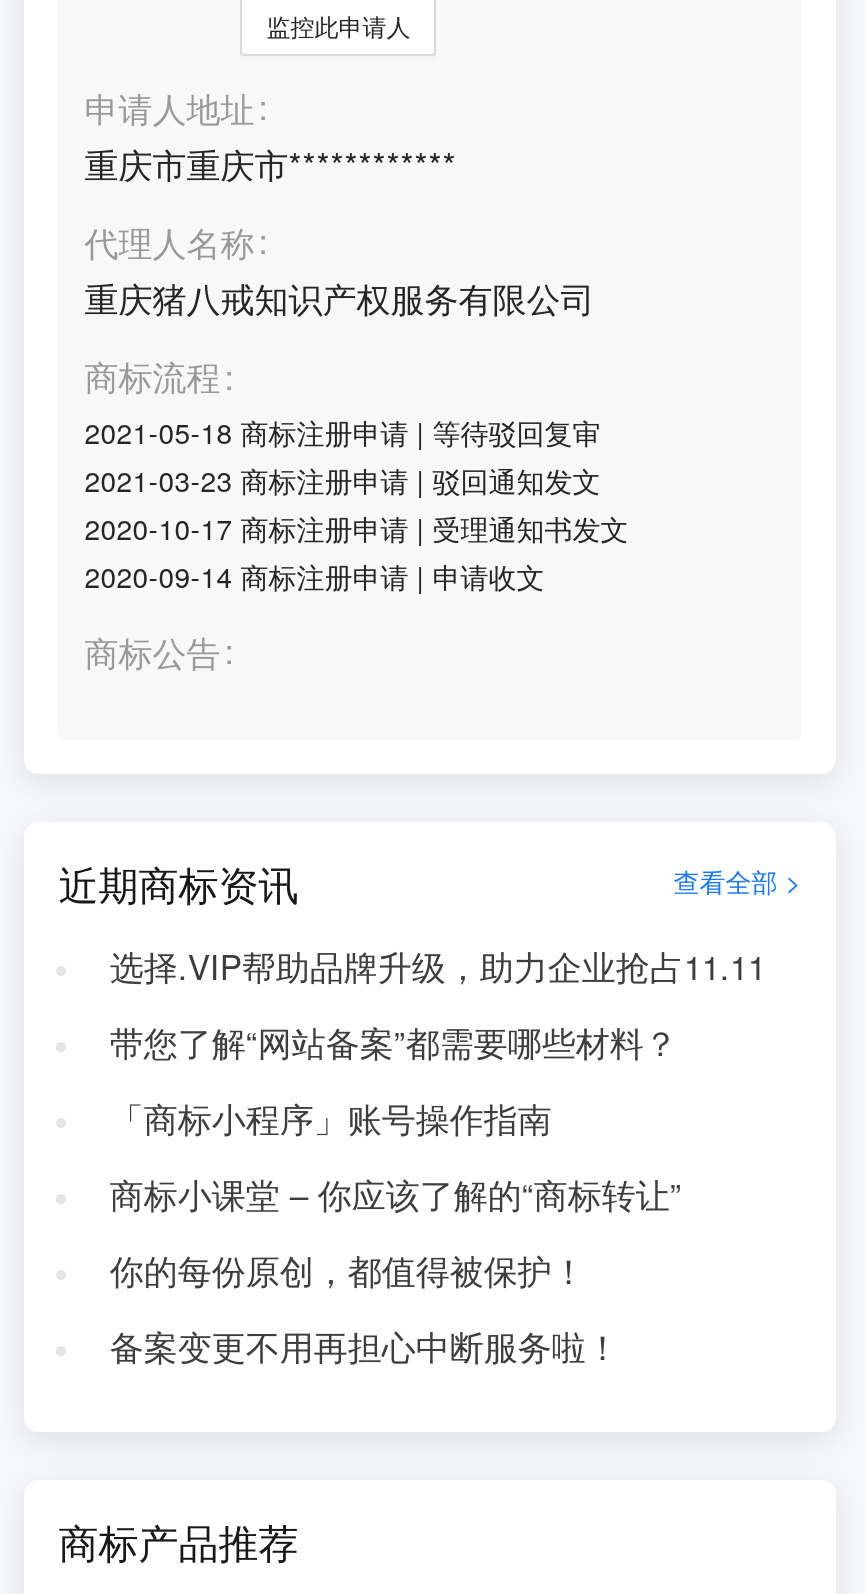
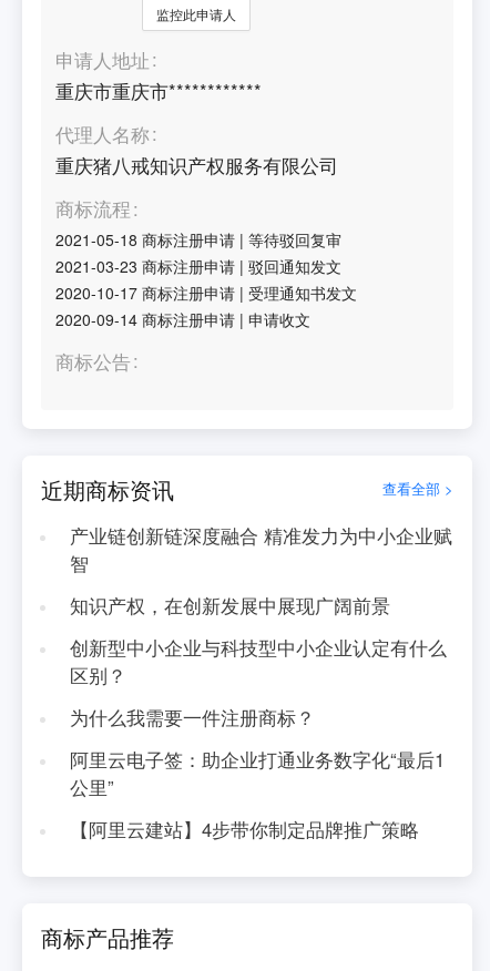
- 选择.VIP帮助品牌升级，助力企业抢占11.11
+ 产业链创新链深度融合 精准发力为中小企业赋
+ 智

- 带您了解“网站备案”都需要哪些材料？
+ 知识产权，在创新发展中展现广阔前景

- 「商标小程序」账号操作指南
+ 创新型中小企业与科技型中小企业认定有什么
+ 区别？

- 商标小课堂 – 你应该了解的“商标转让”
+ 为什么我需要一件注册商标？

- 你的每份原创，都值得被保护！
+ 阿里云电子签：助企业打通业务数字化“最后1
+ 公里”

- 备案变更不用再担心中断服务啦！
+ 【阿里云建站】4步带你制定品牌推广策略
